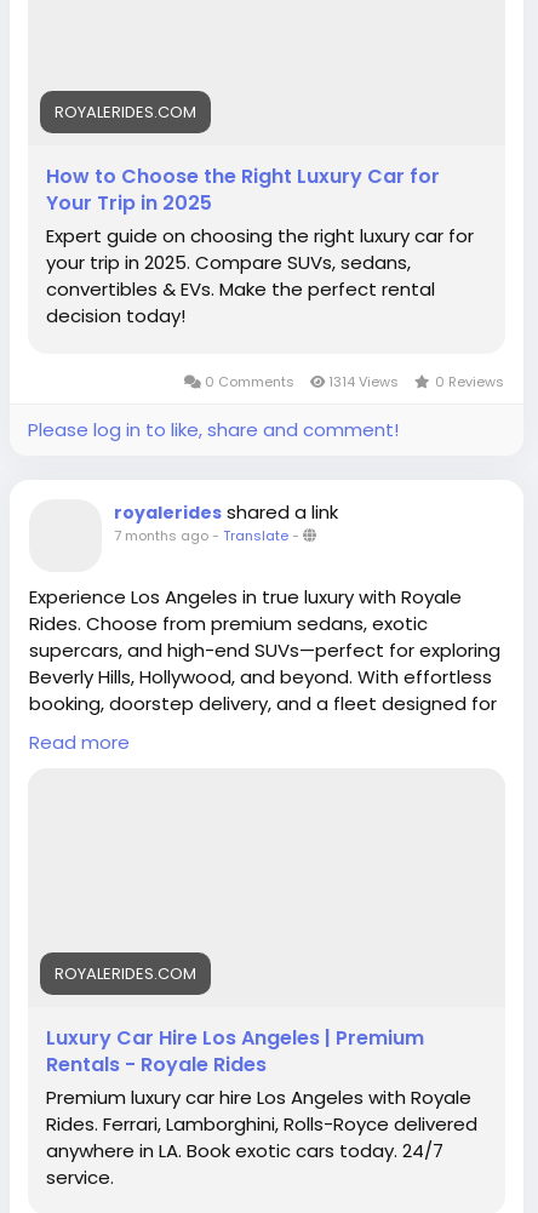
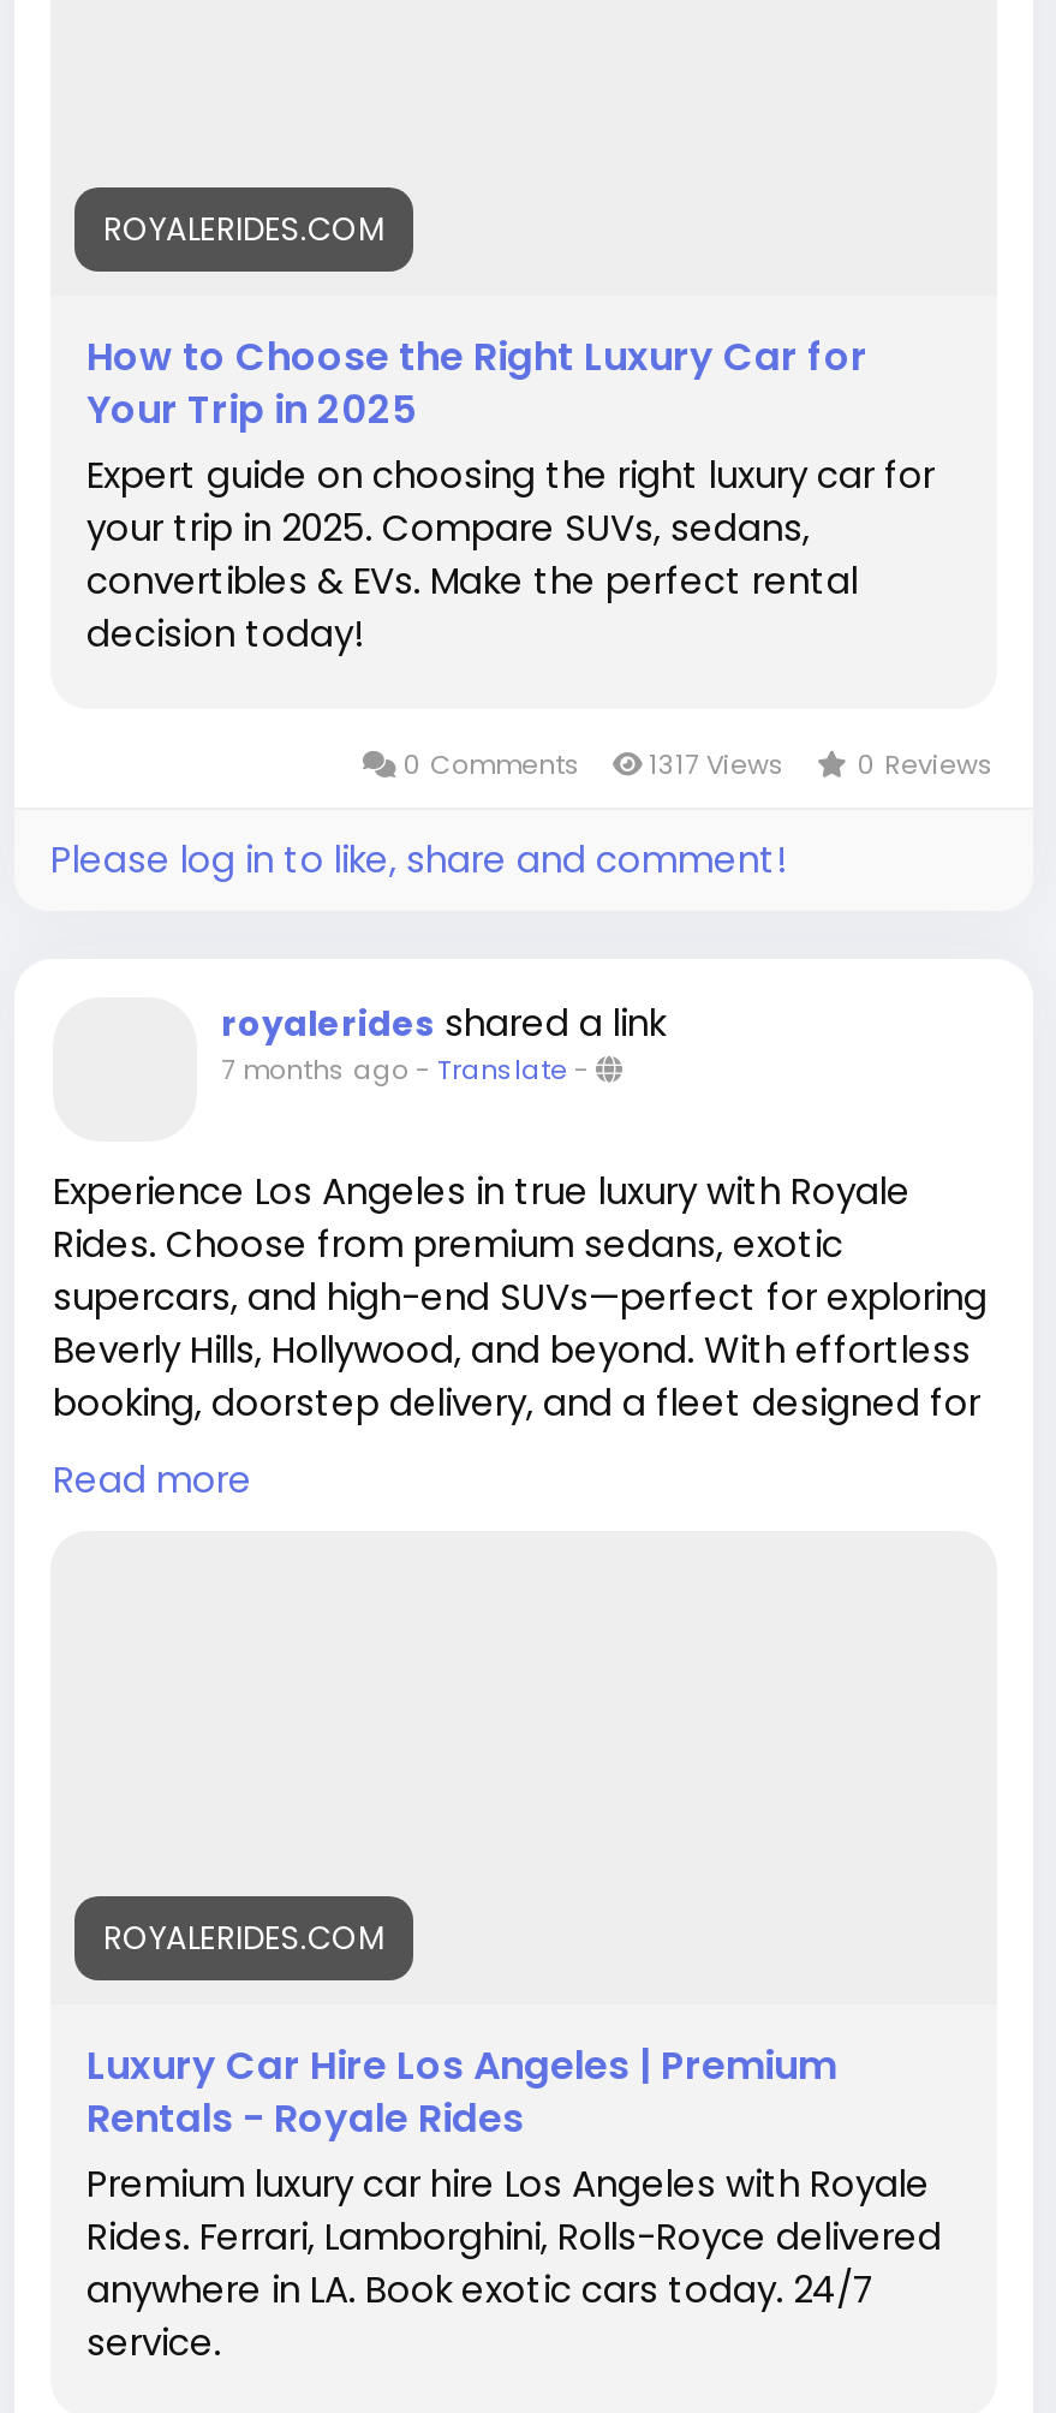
- 0 Comments 1314 Views 0 Reviews
+ 0 Comments 1317 Views 0 Reviews
